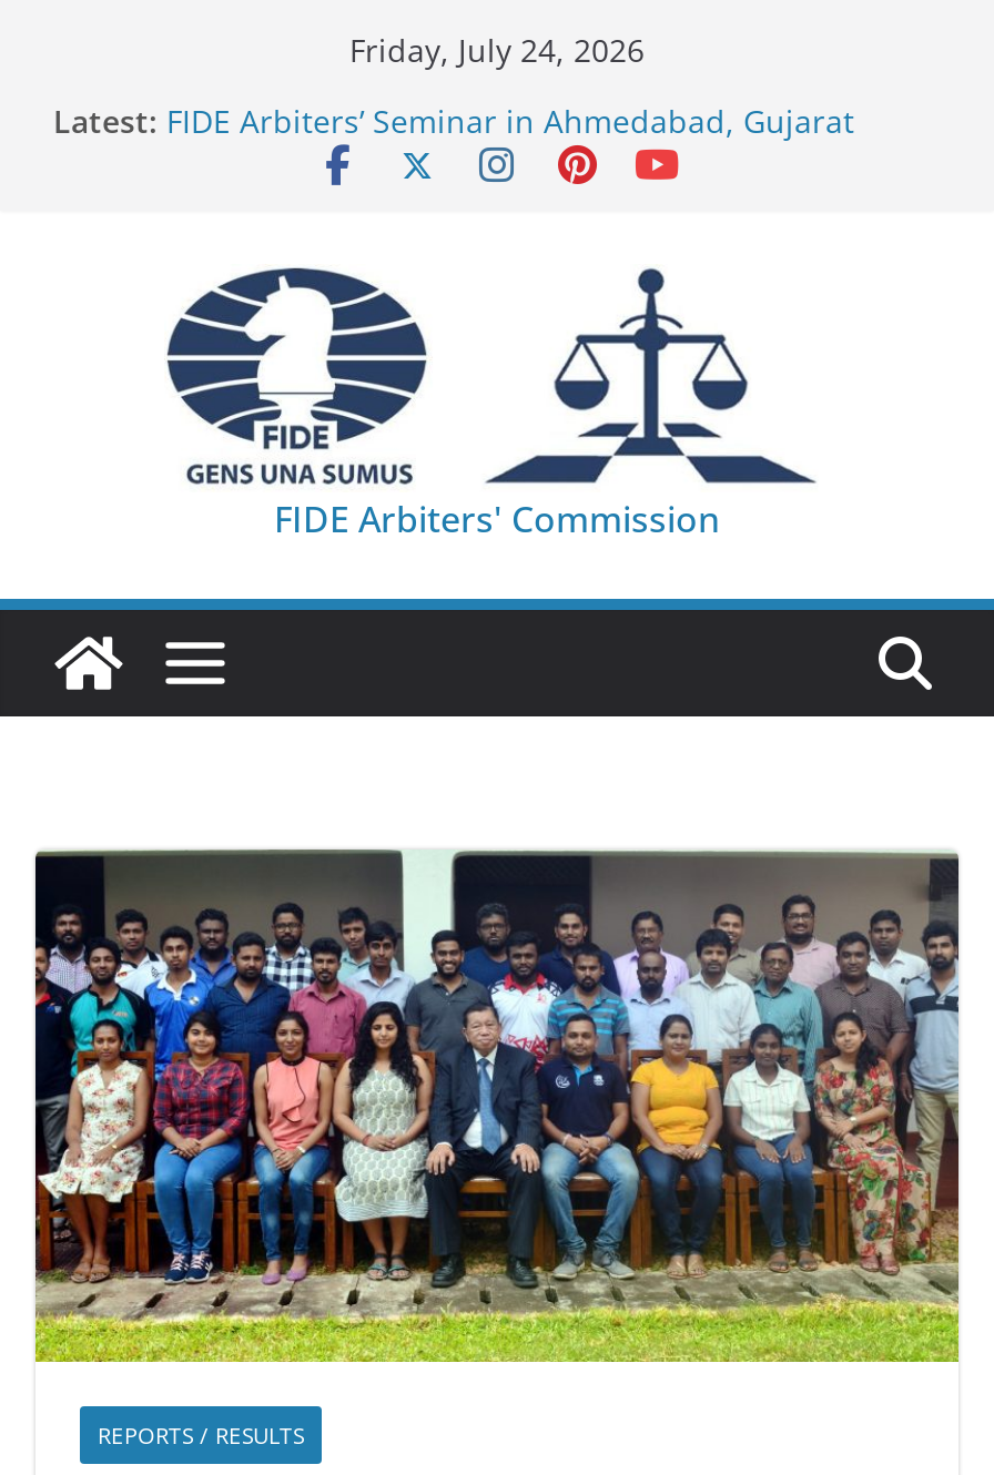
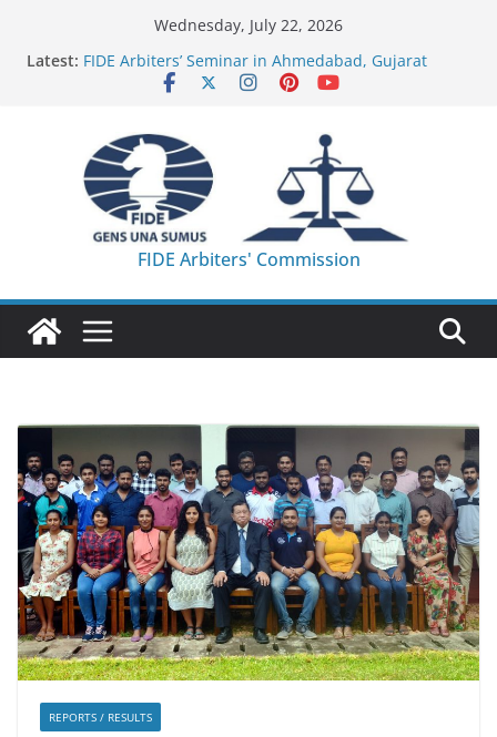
- Friday, July 24, 2026
+ Wednesday, July 22, 2026
